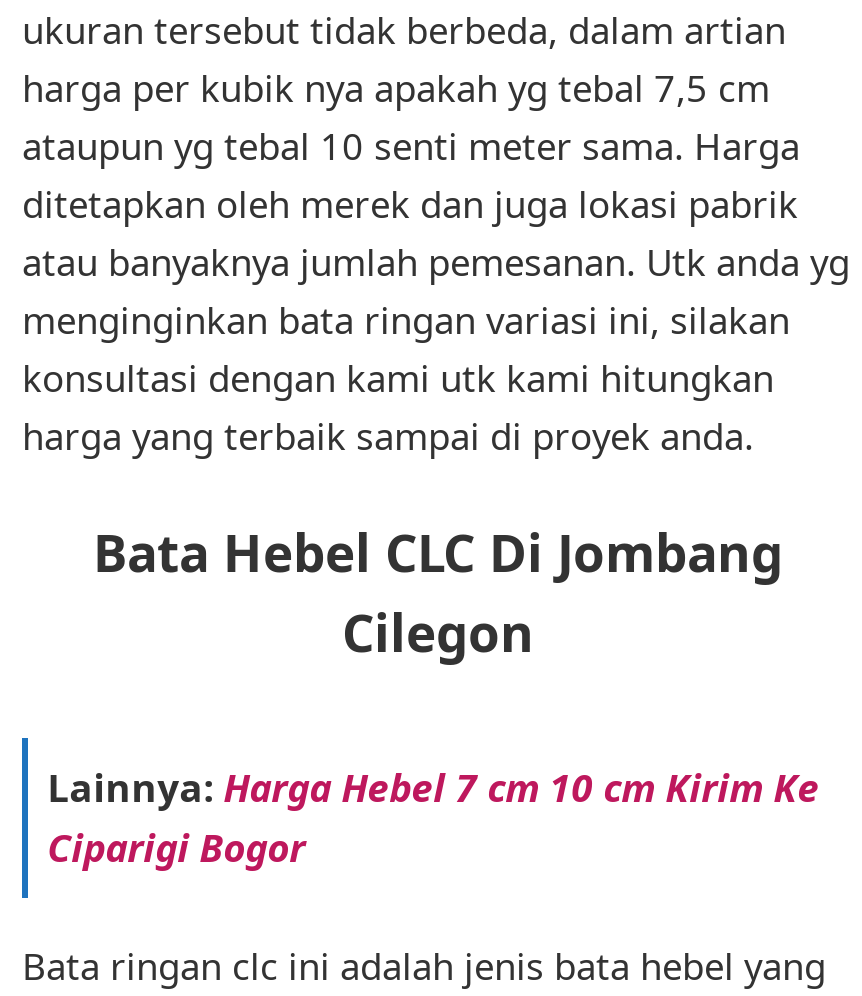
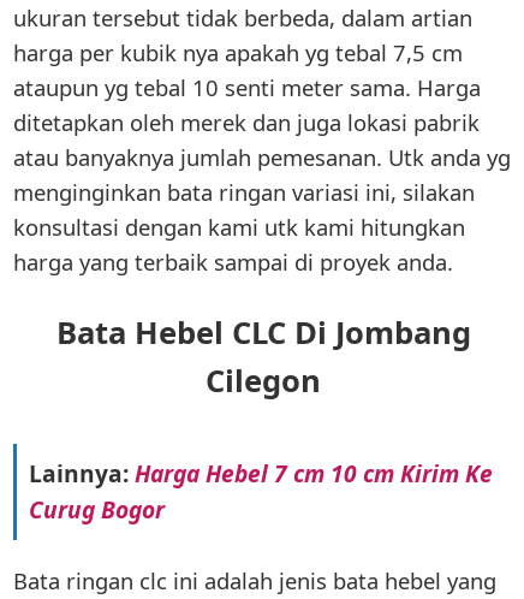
- Ciparigi Bogor
+ Curug Bogor
